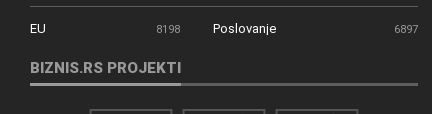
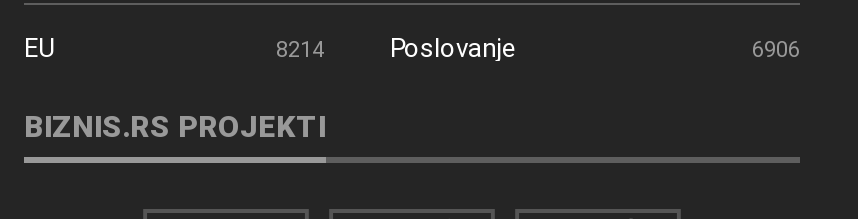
- 8198
+ 8214

- 6897
+ 6906
